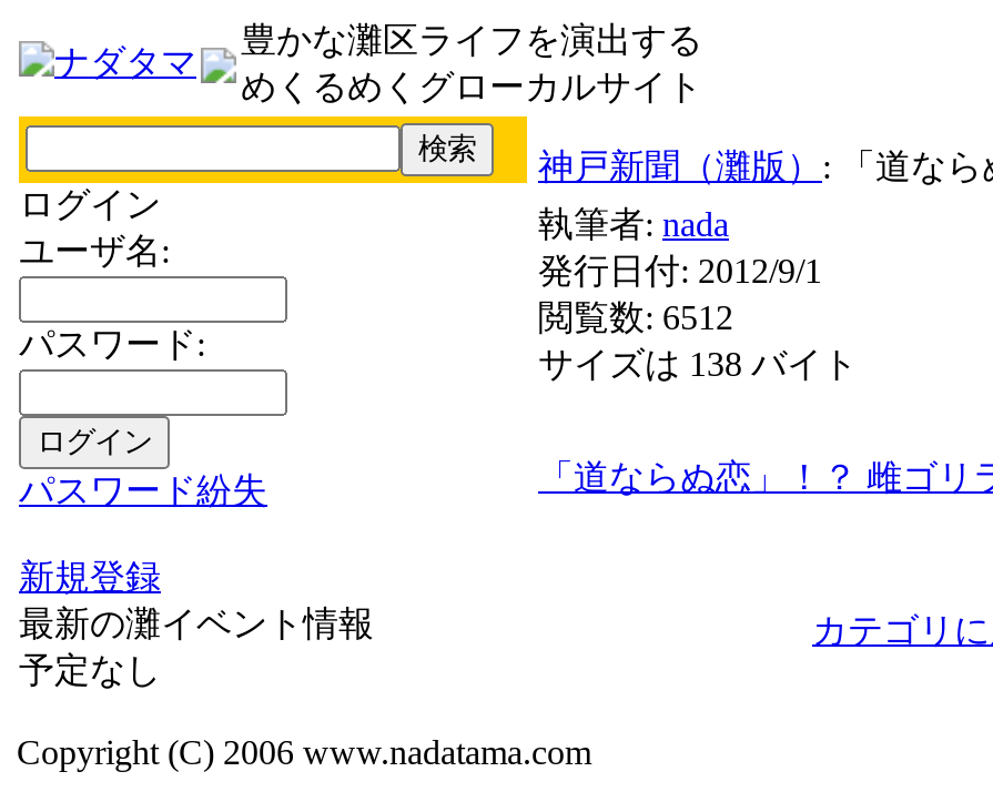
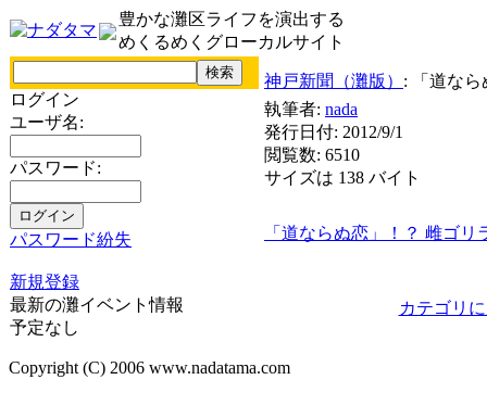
- 閲覧数: 6512
+ 閲覧数: 6510
